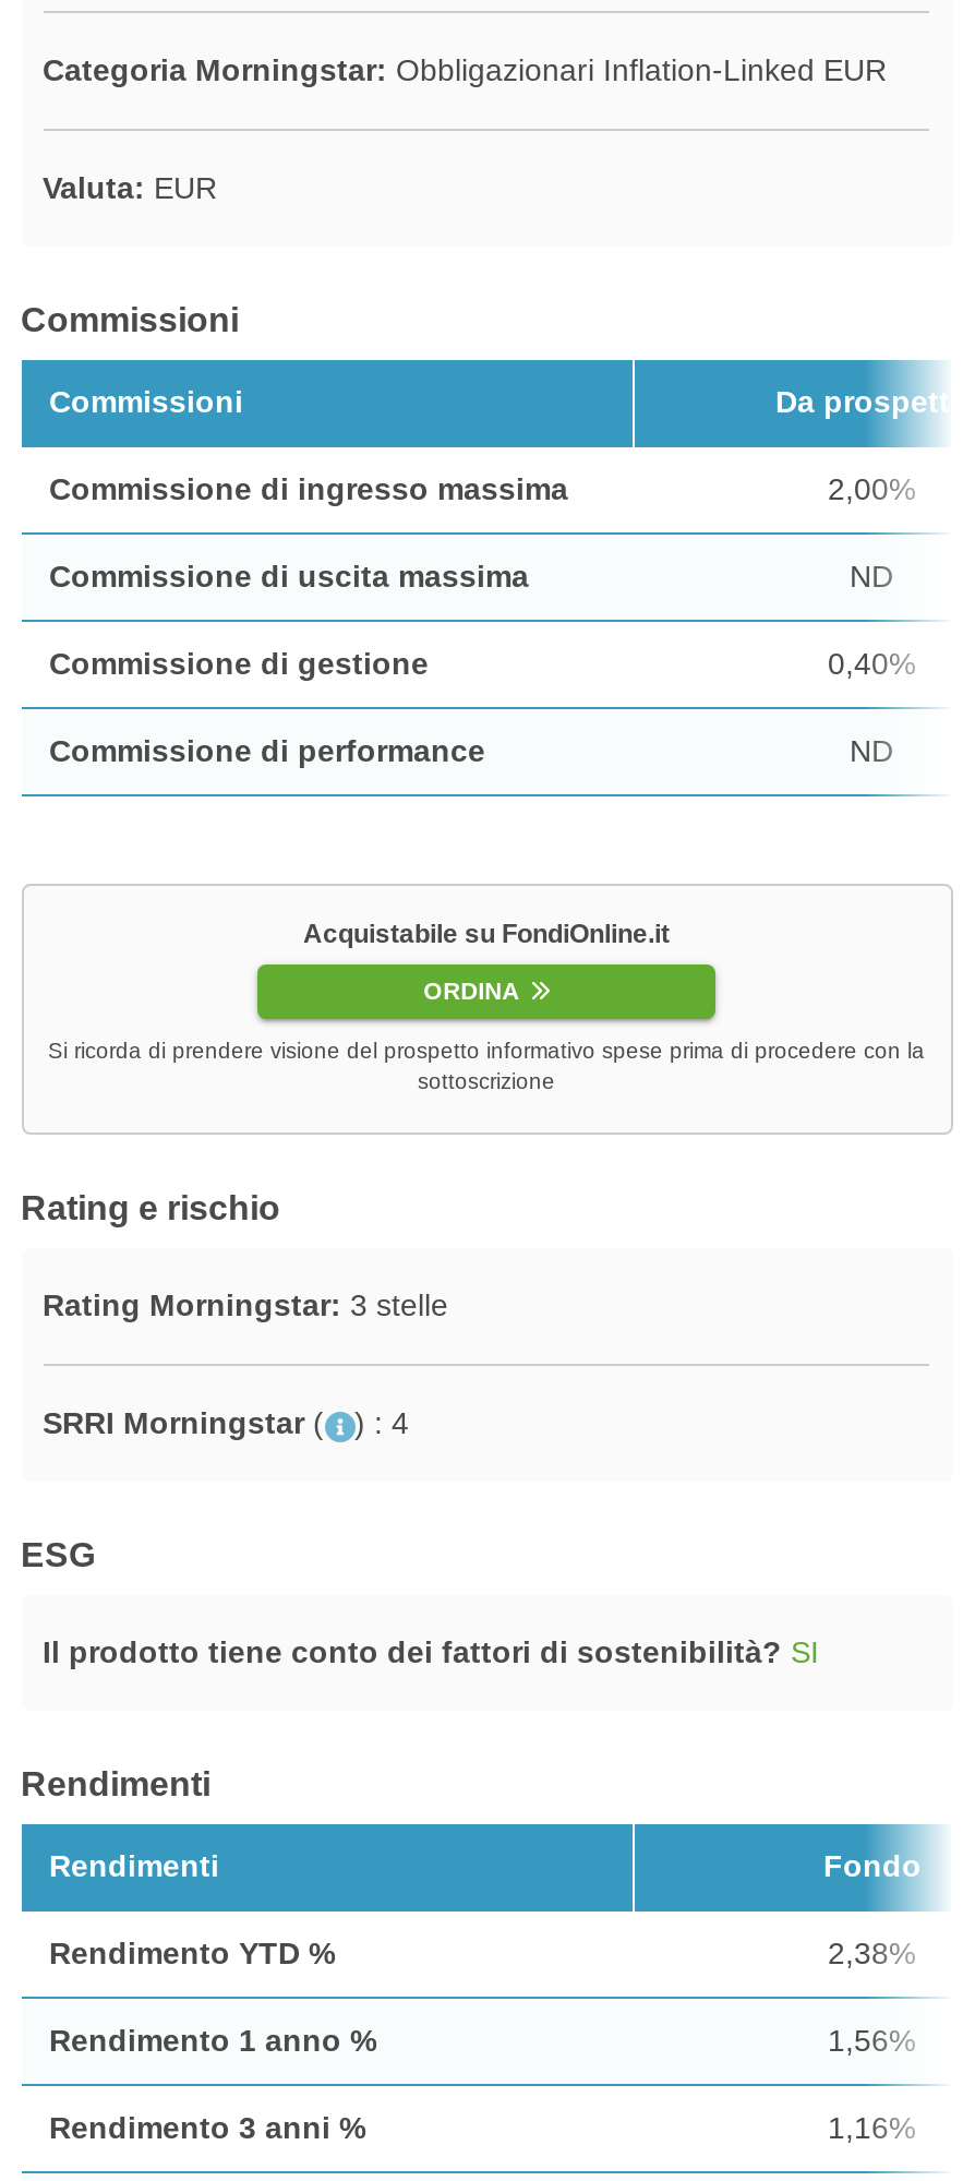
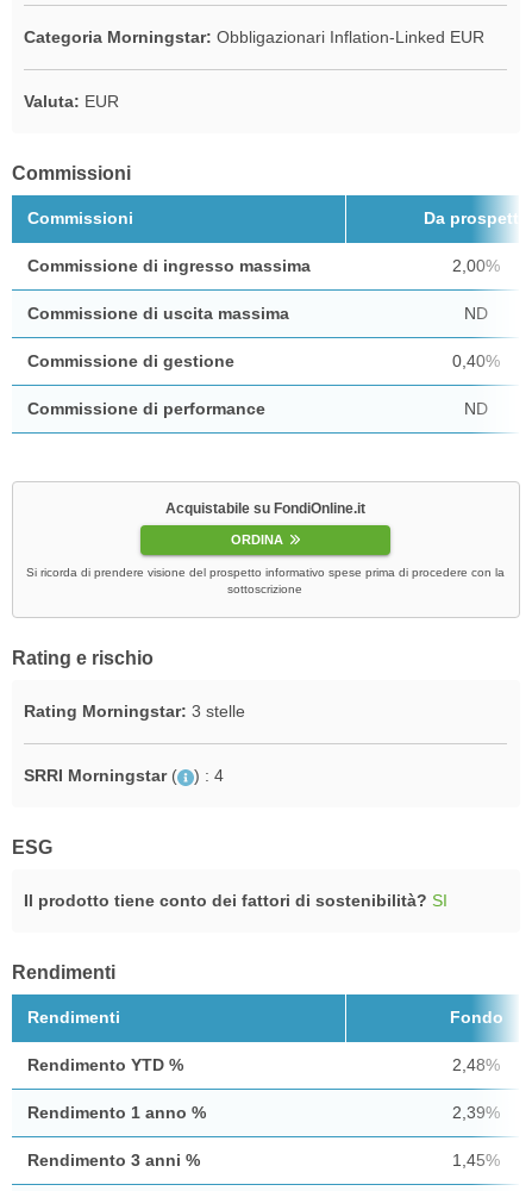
- 2,38%
+ 2,48%

- 1,56%
+ 2,39%

- 1,16%
+ 1,45%
